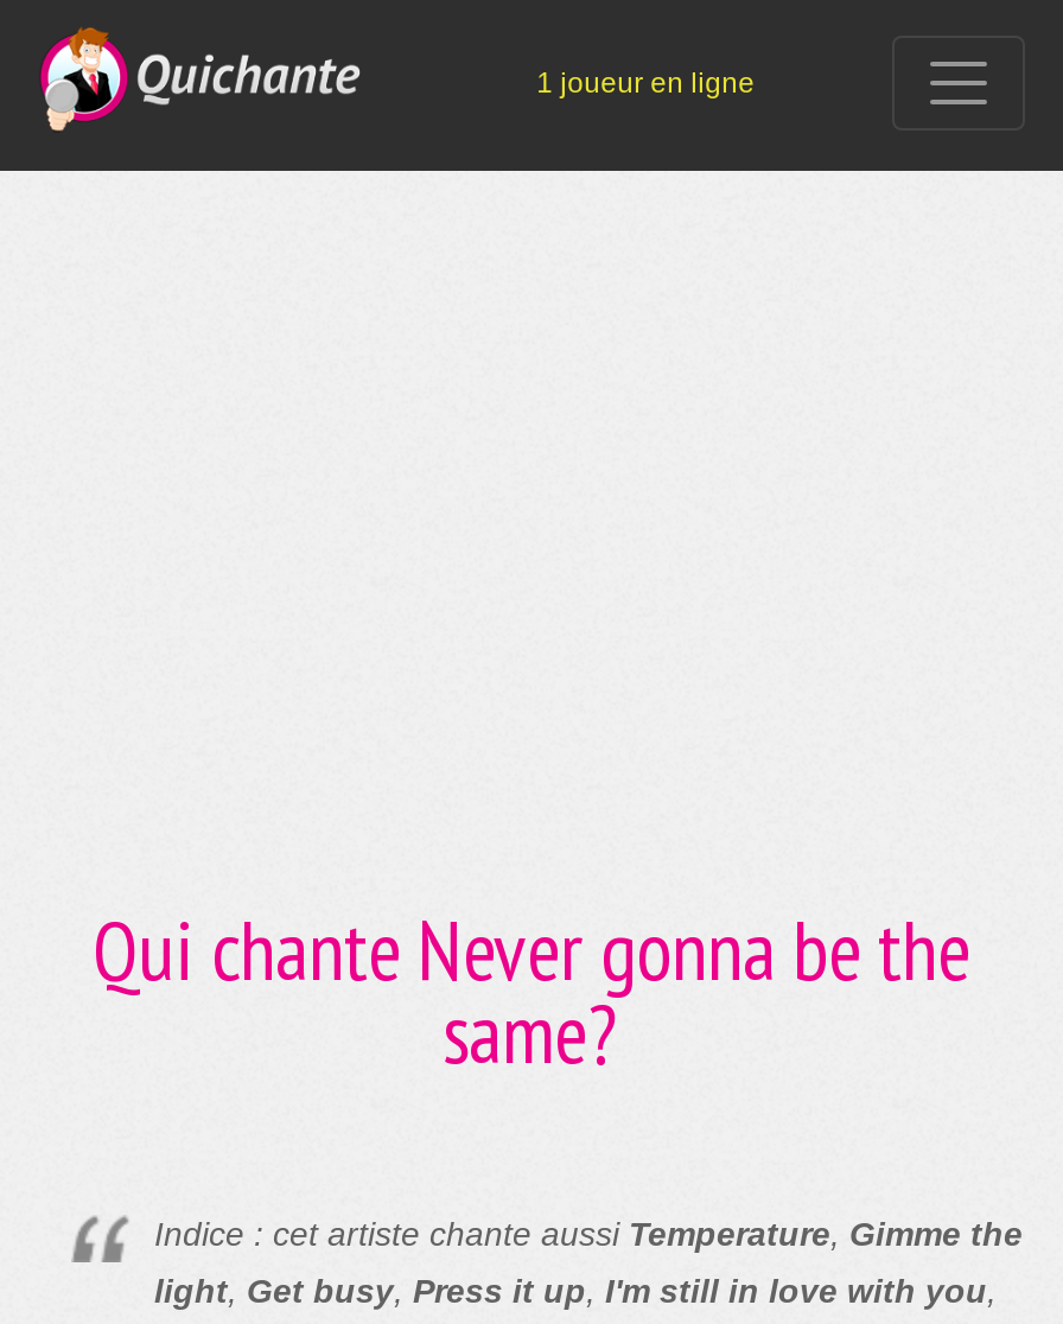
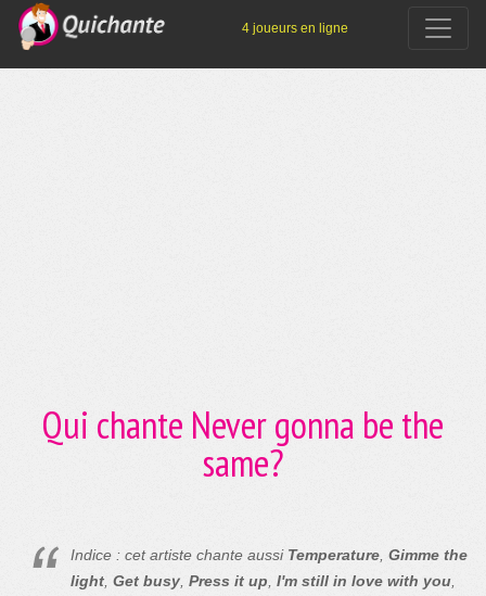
- 1 joueur en ligne
+ 4 joueurs en ligne
